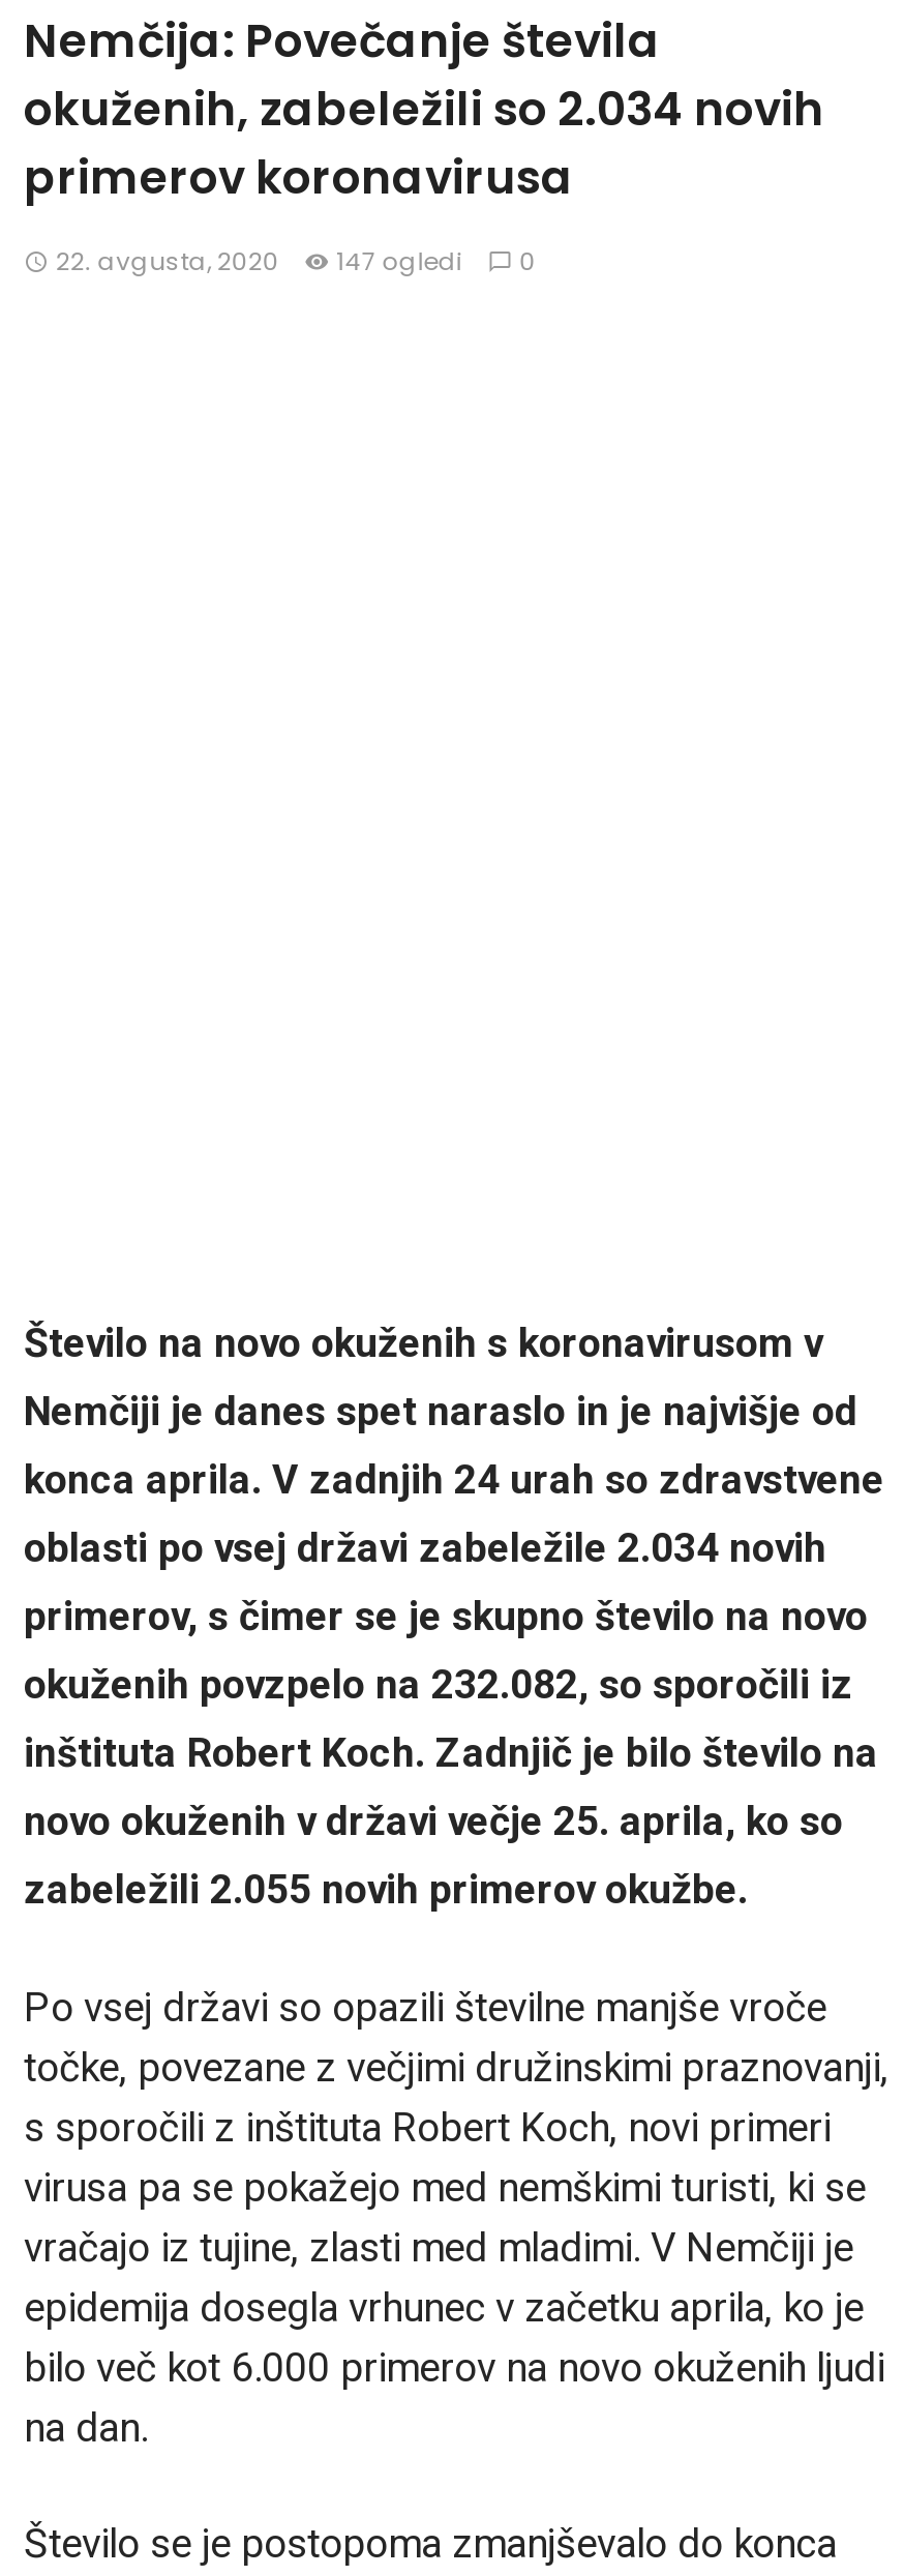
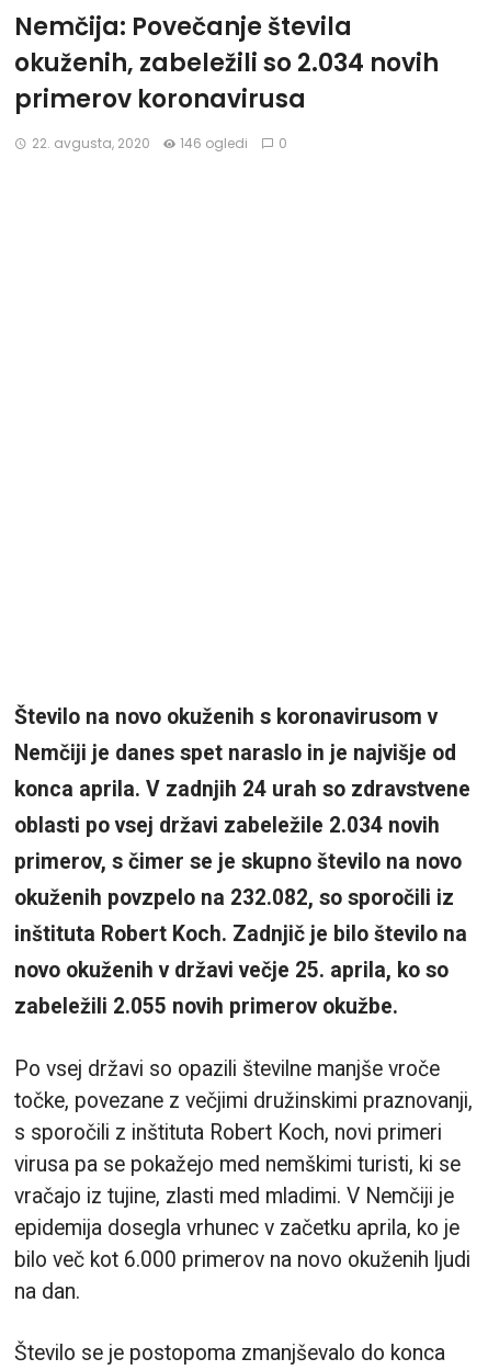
- 22. avgusta, 2020 147 ogledi 0
+ 22. avgusta, 2020 146 ogledi 0
